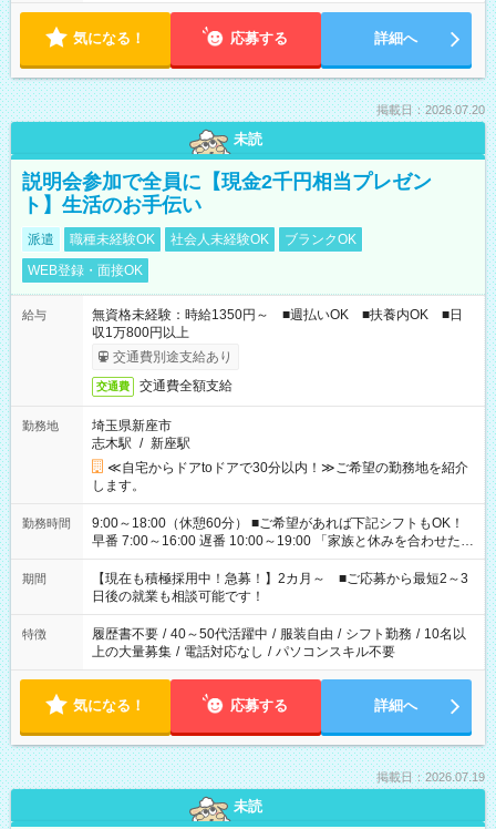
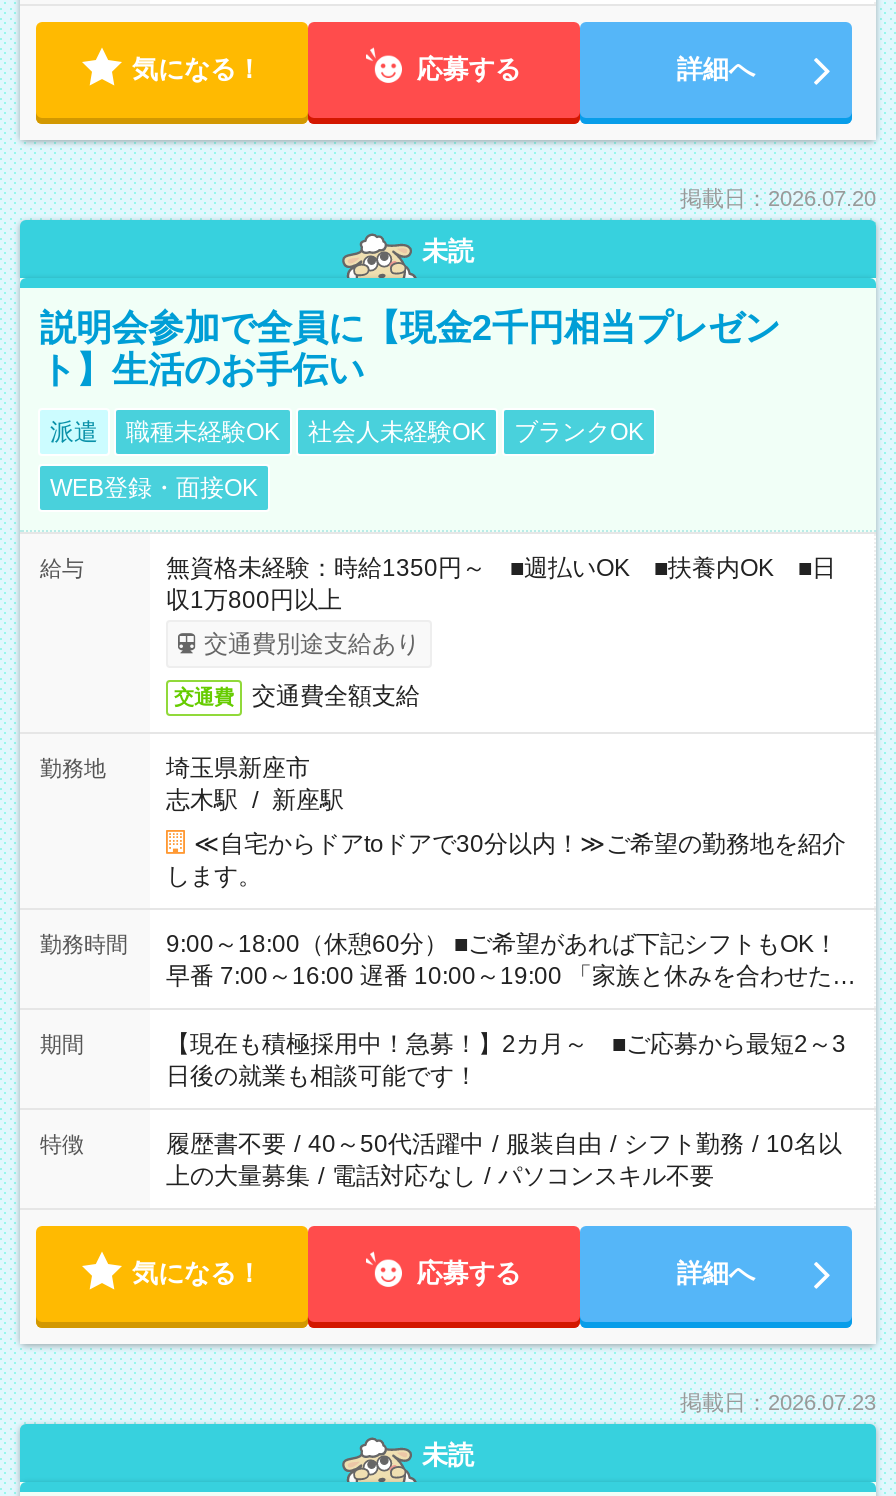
- 掲載日：2026.07.19
+ 掲載日：2026.07.23
